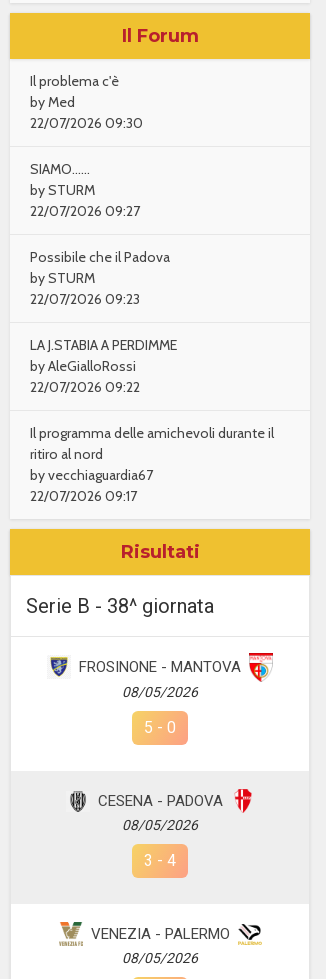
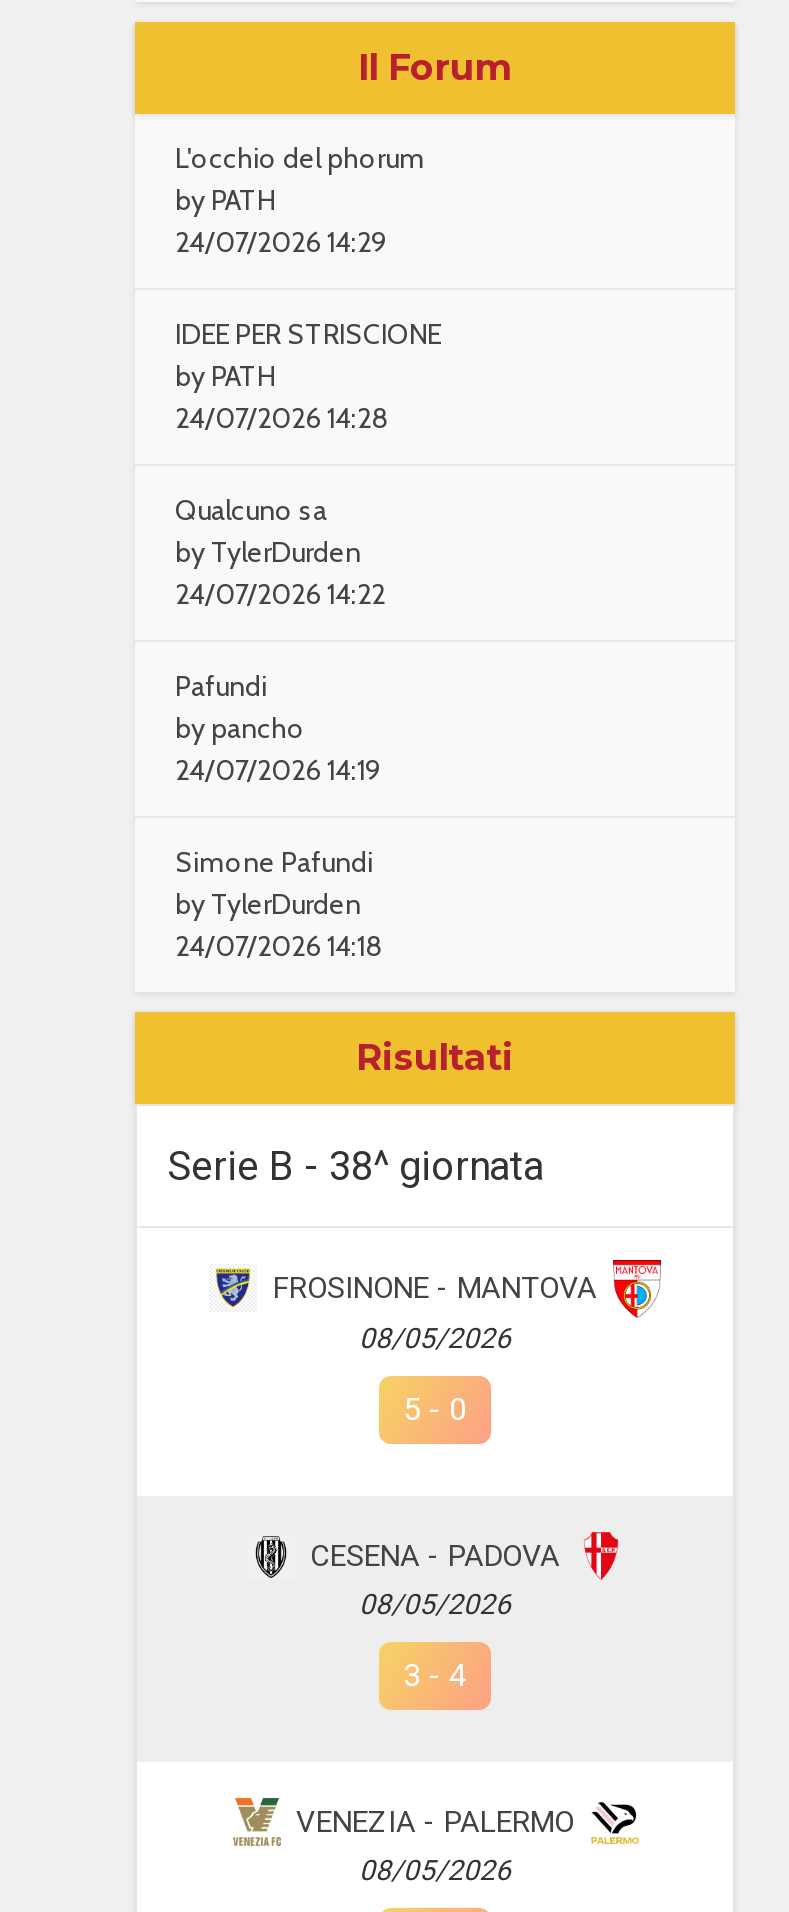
- Il problema c'è
- by Med
- 22/07/2026 09:30
+ L'occhio del phorum
+ by PATH
+ 24/07/2026 14:29

- SIAMO......
- by STURM
- 22/07/2026 09:27
+ IDEE PER STRISCIONE
+ by PATH
+ 24/07/2026 14:28

- Possibile che il Padova
- by STURM
- 22/07/2026 09:23
+ Qualcuno sa
+ by TylerDurden
+ 24/07/2026 14:22

- LA J.STABIA A PERDIMME
- by AleGialloRossi
- 22/07/2026 09:22
+ Pafundi
+ by pancho
+ 24/07/2026 14:19

- Il programma delle amichevoli durante il
- ritiro al nord
- by vecchiaguardia67
- 22/07/2026 09:17
+ Simone Pafundi
+ by TylerDurden
+ 24/07/2026 14:18
